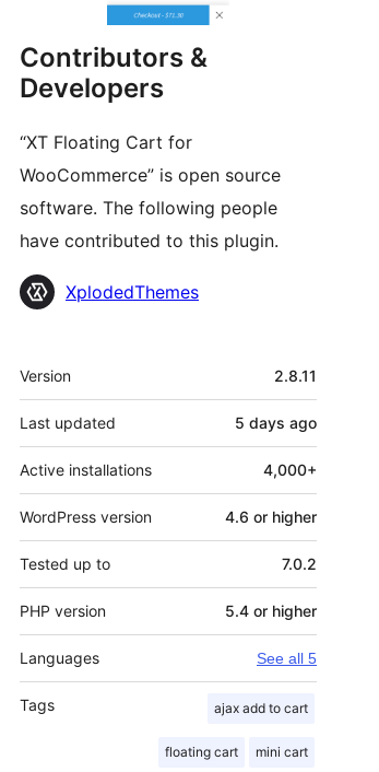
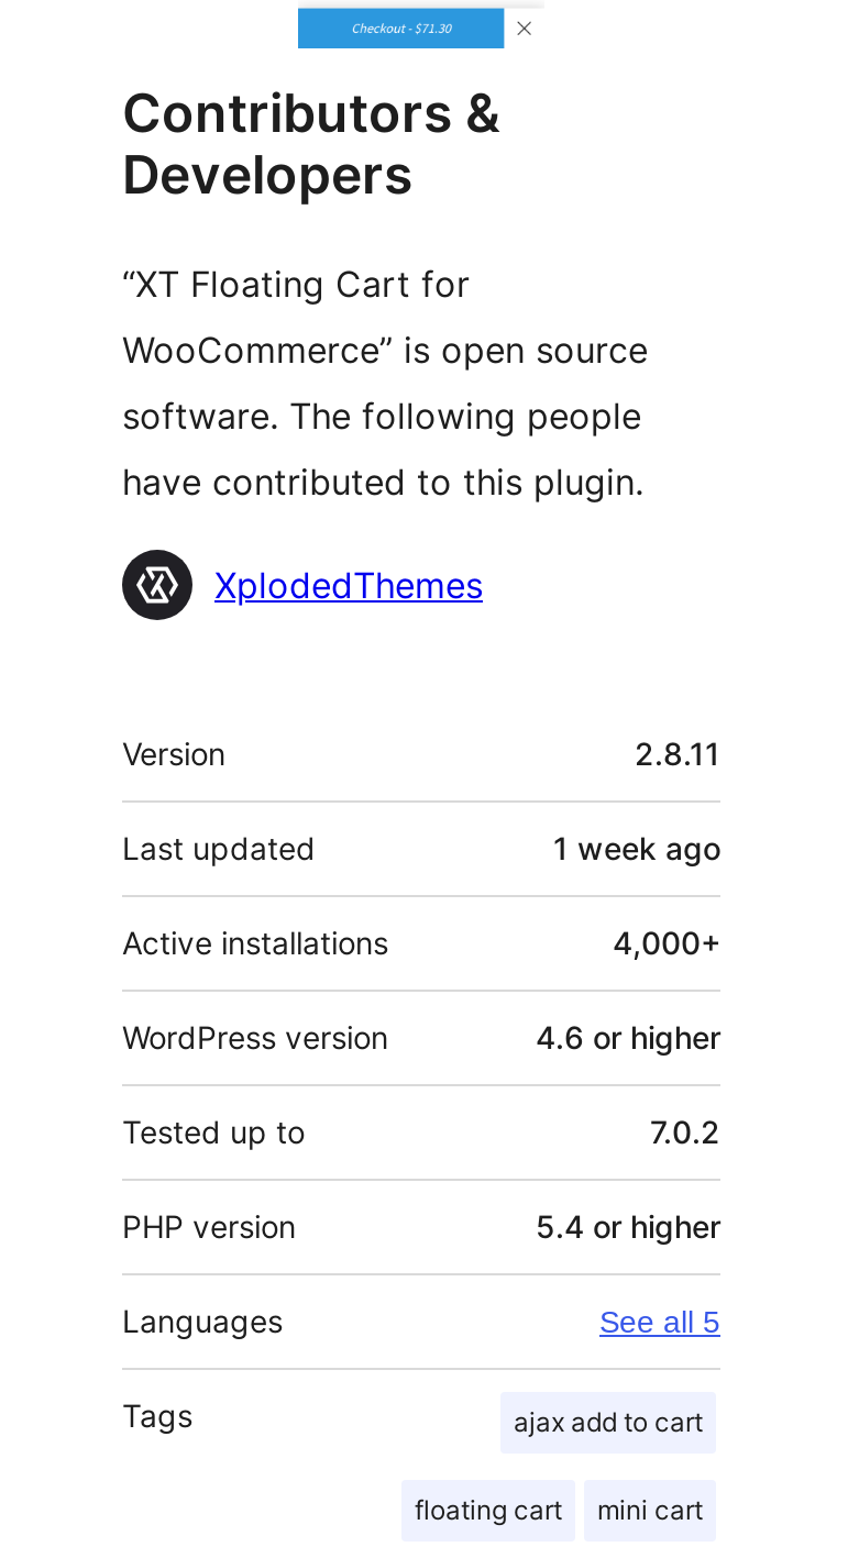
- 5 days ago
+ 1 week ago
